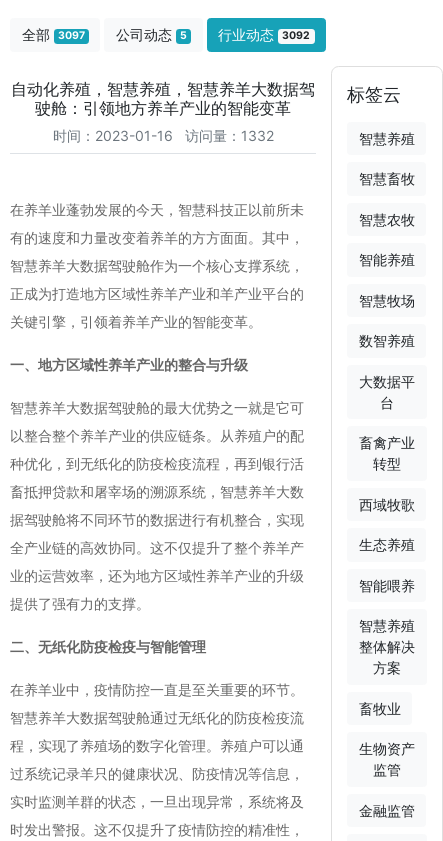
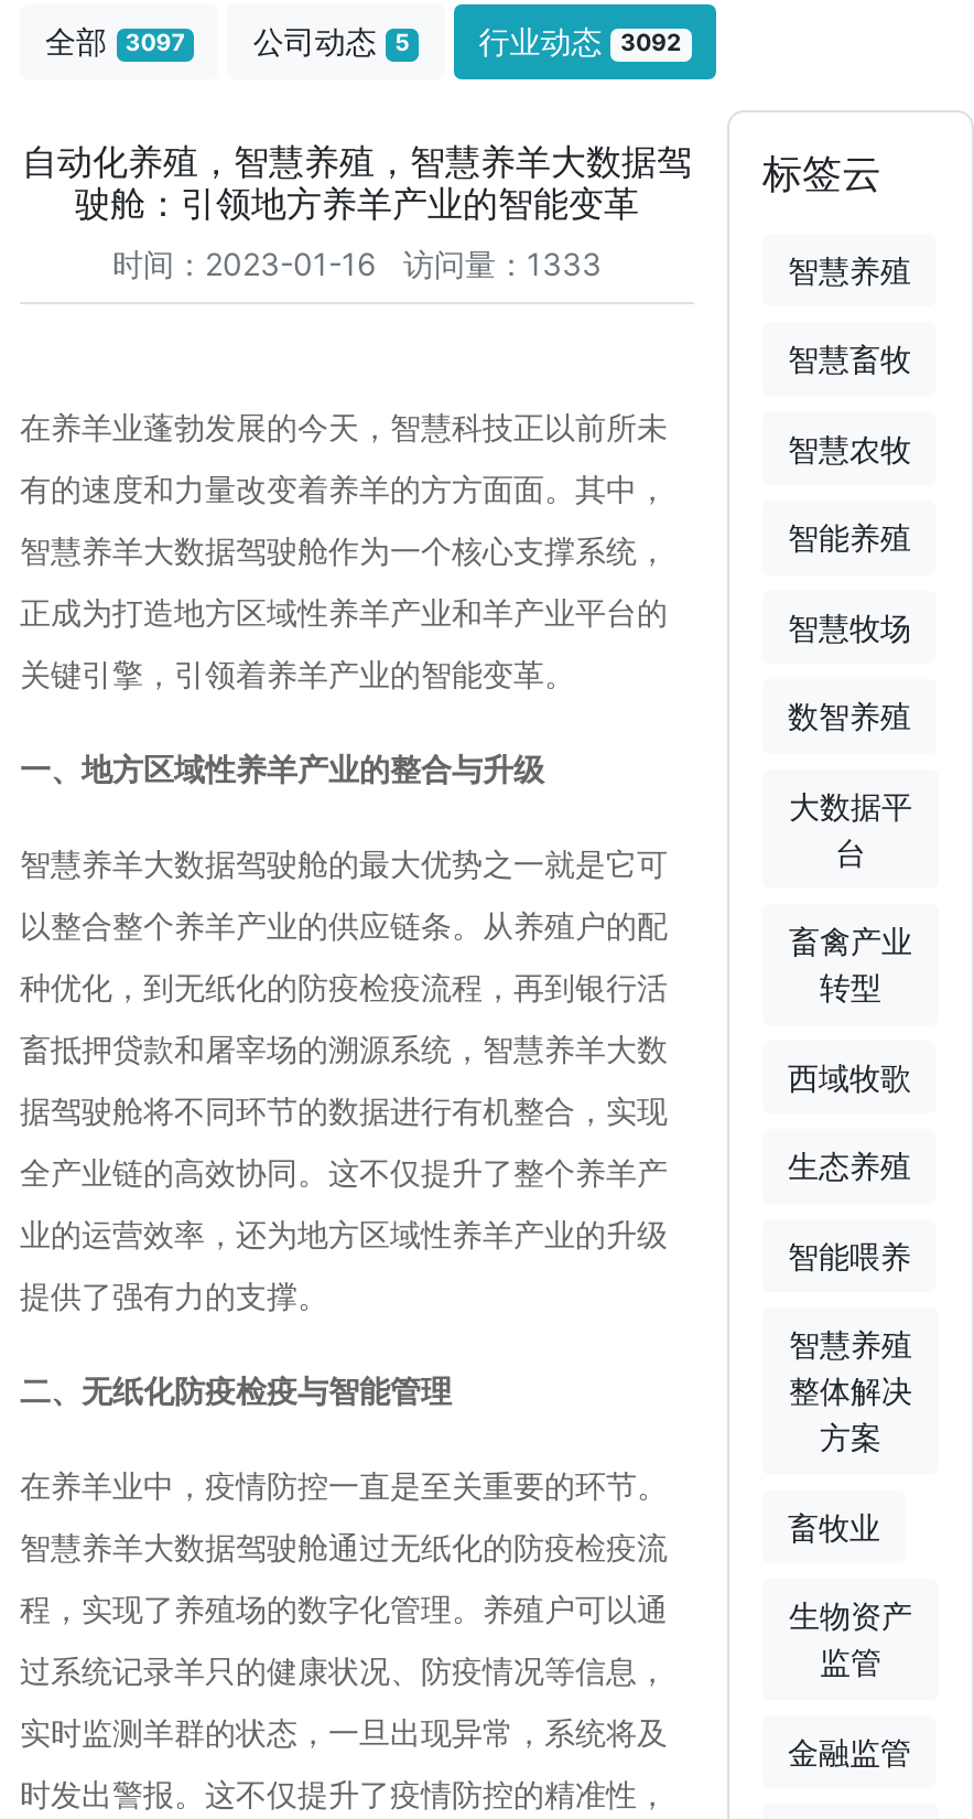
- 时间：2023-01-16 访问量：1332
+ 时间：2023-01-16 访问量：1333
